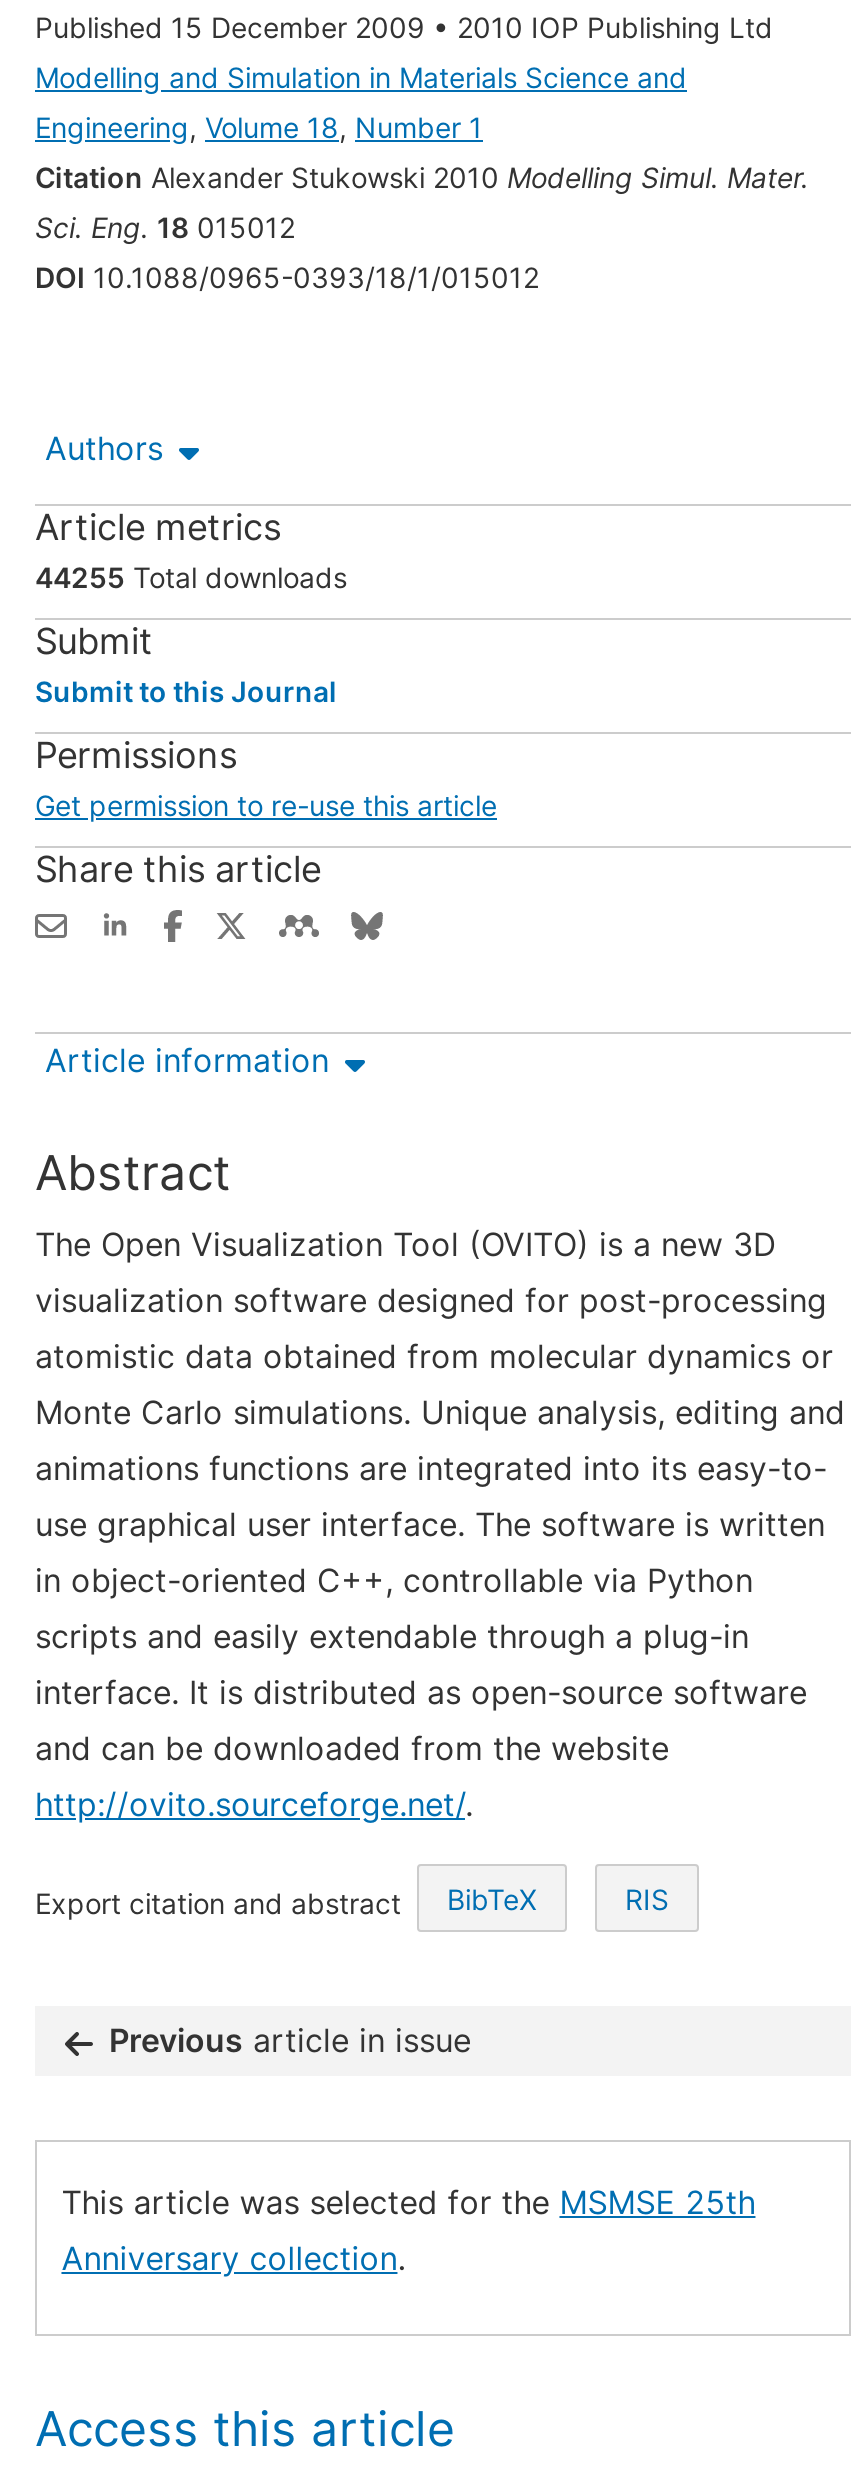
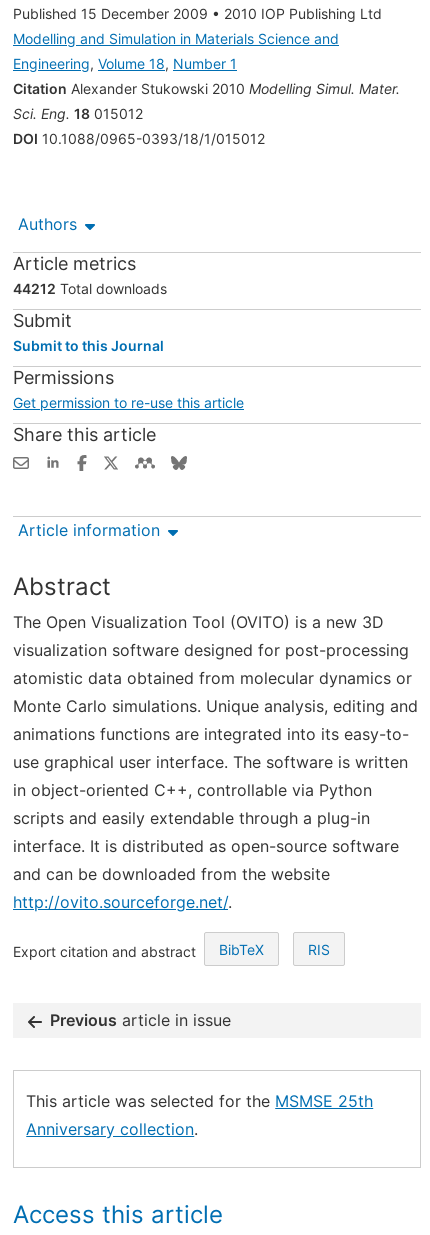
- 44255 Total downloads
+ 44212 Total downloads
